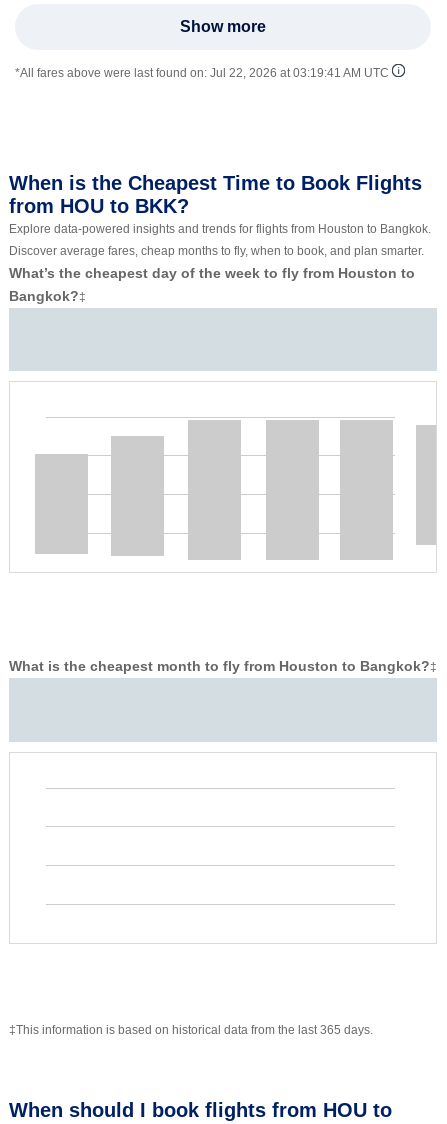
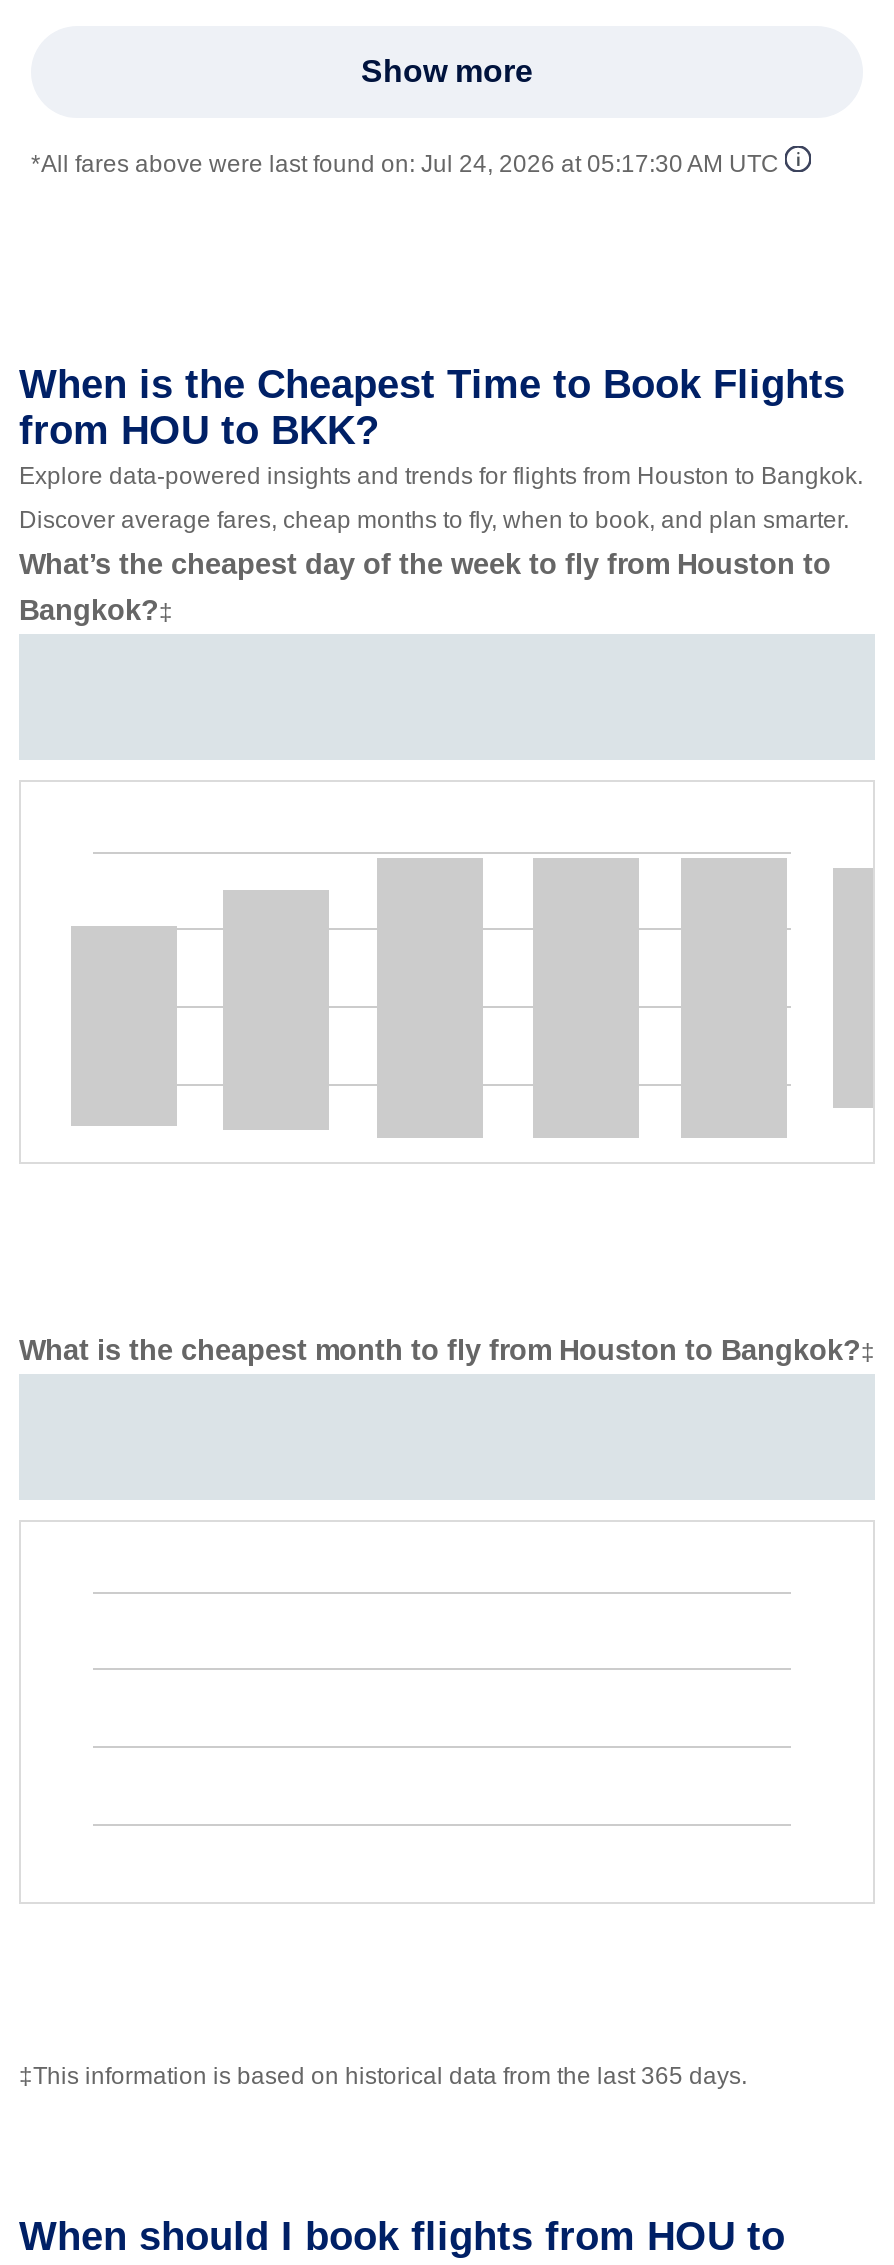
- *All fares above were last found on: Jul 22, 2026 at 03:19:41 AM UTC
+ *All fares above were last found on: Jul 24, 2026 at 05:17:30 AM UTC
